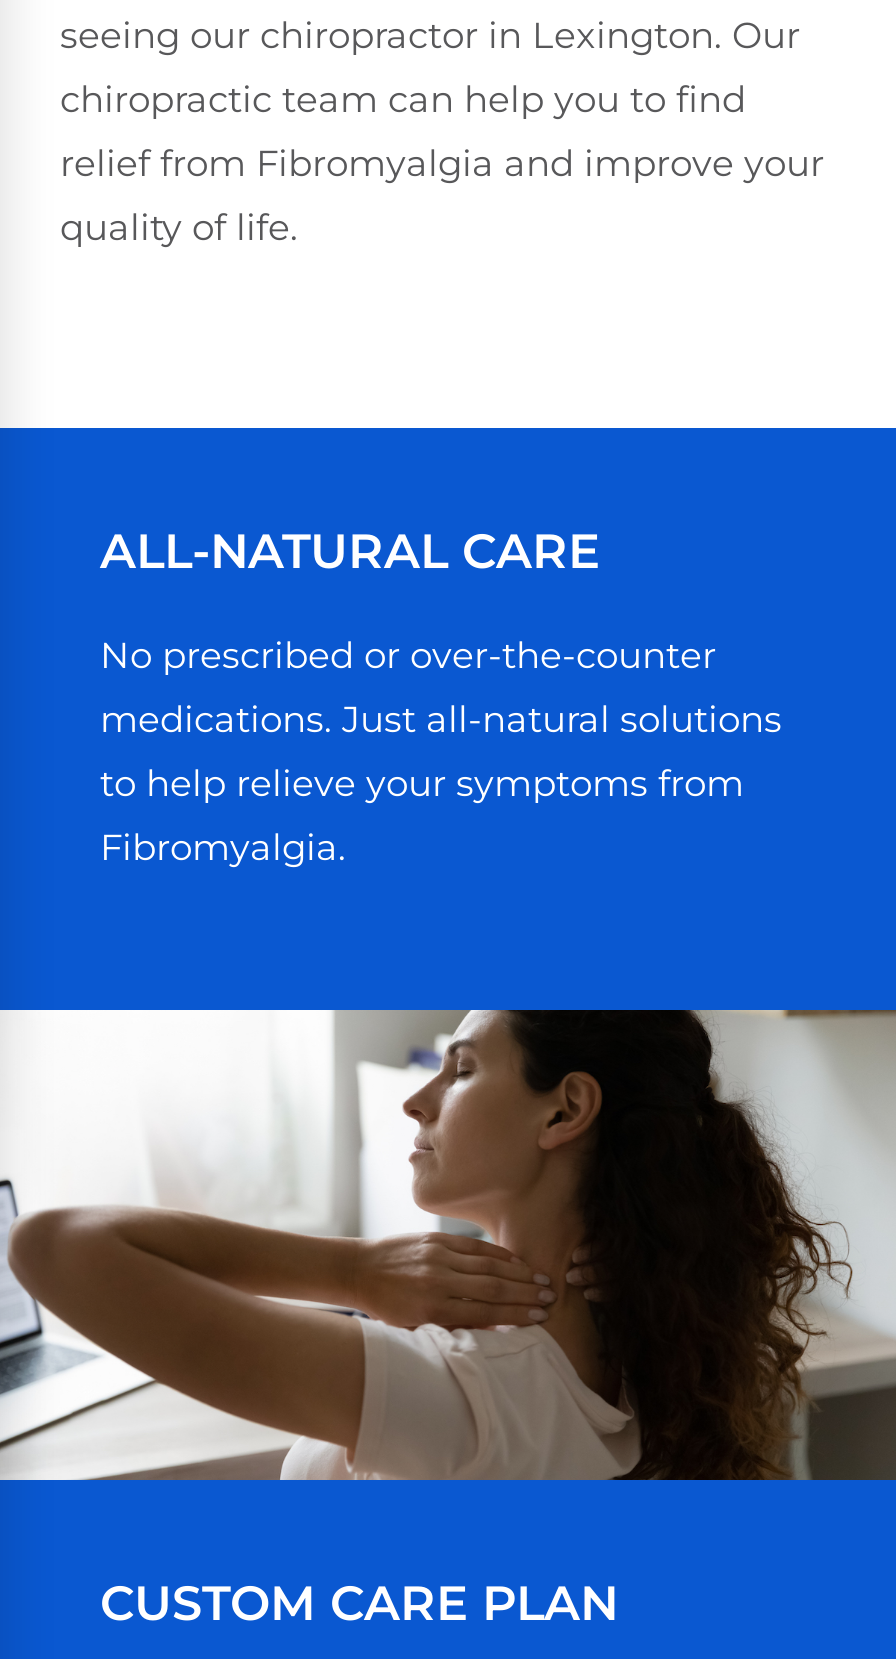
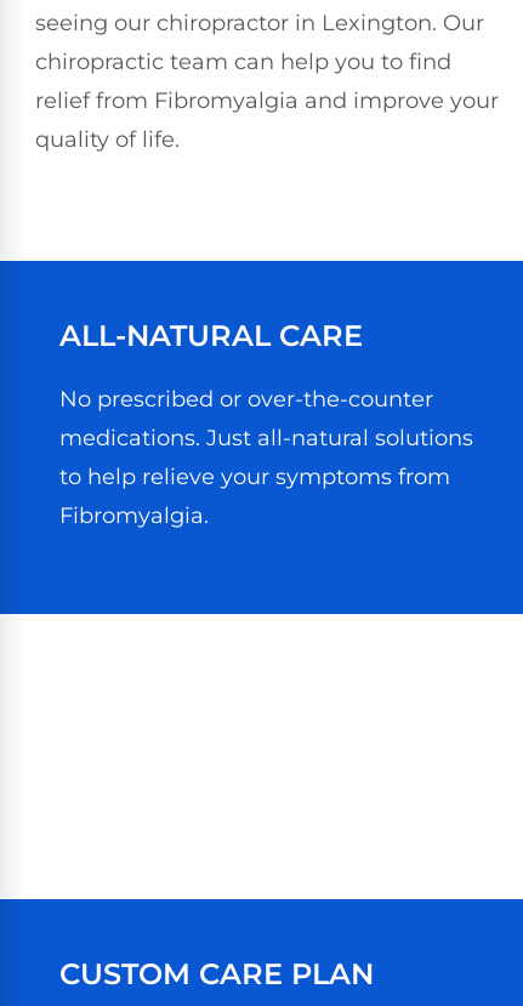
- [image]
